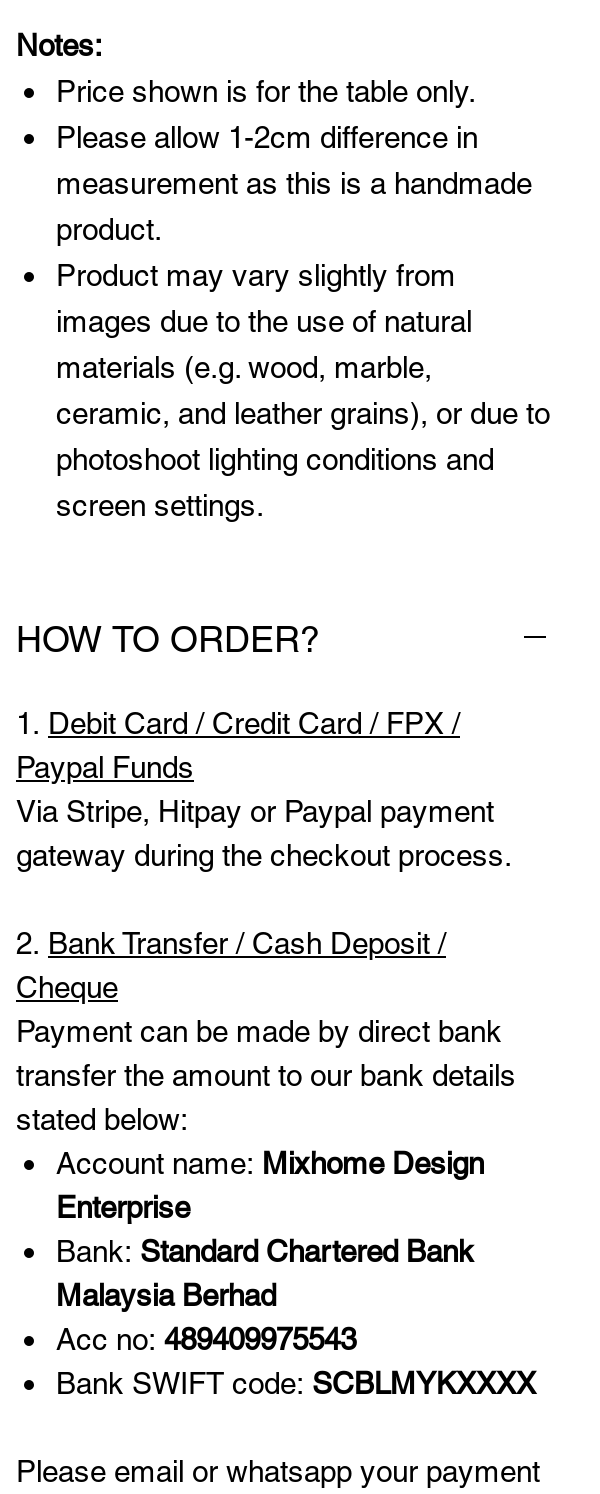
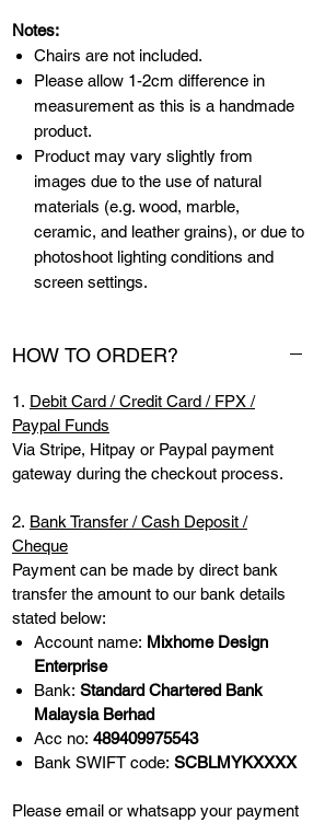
- Price shown is for the table only.
+ Chairs are not included.
